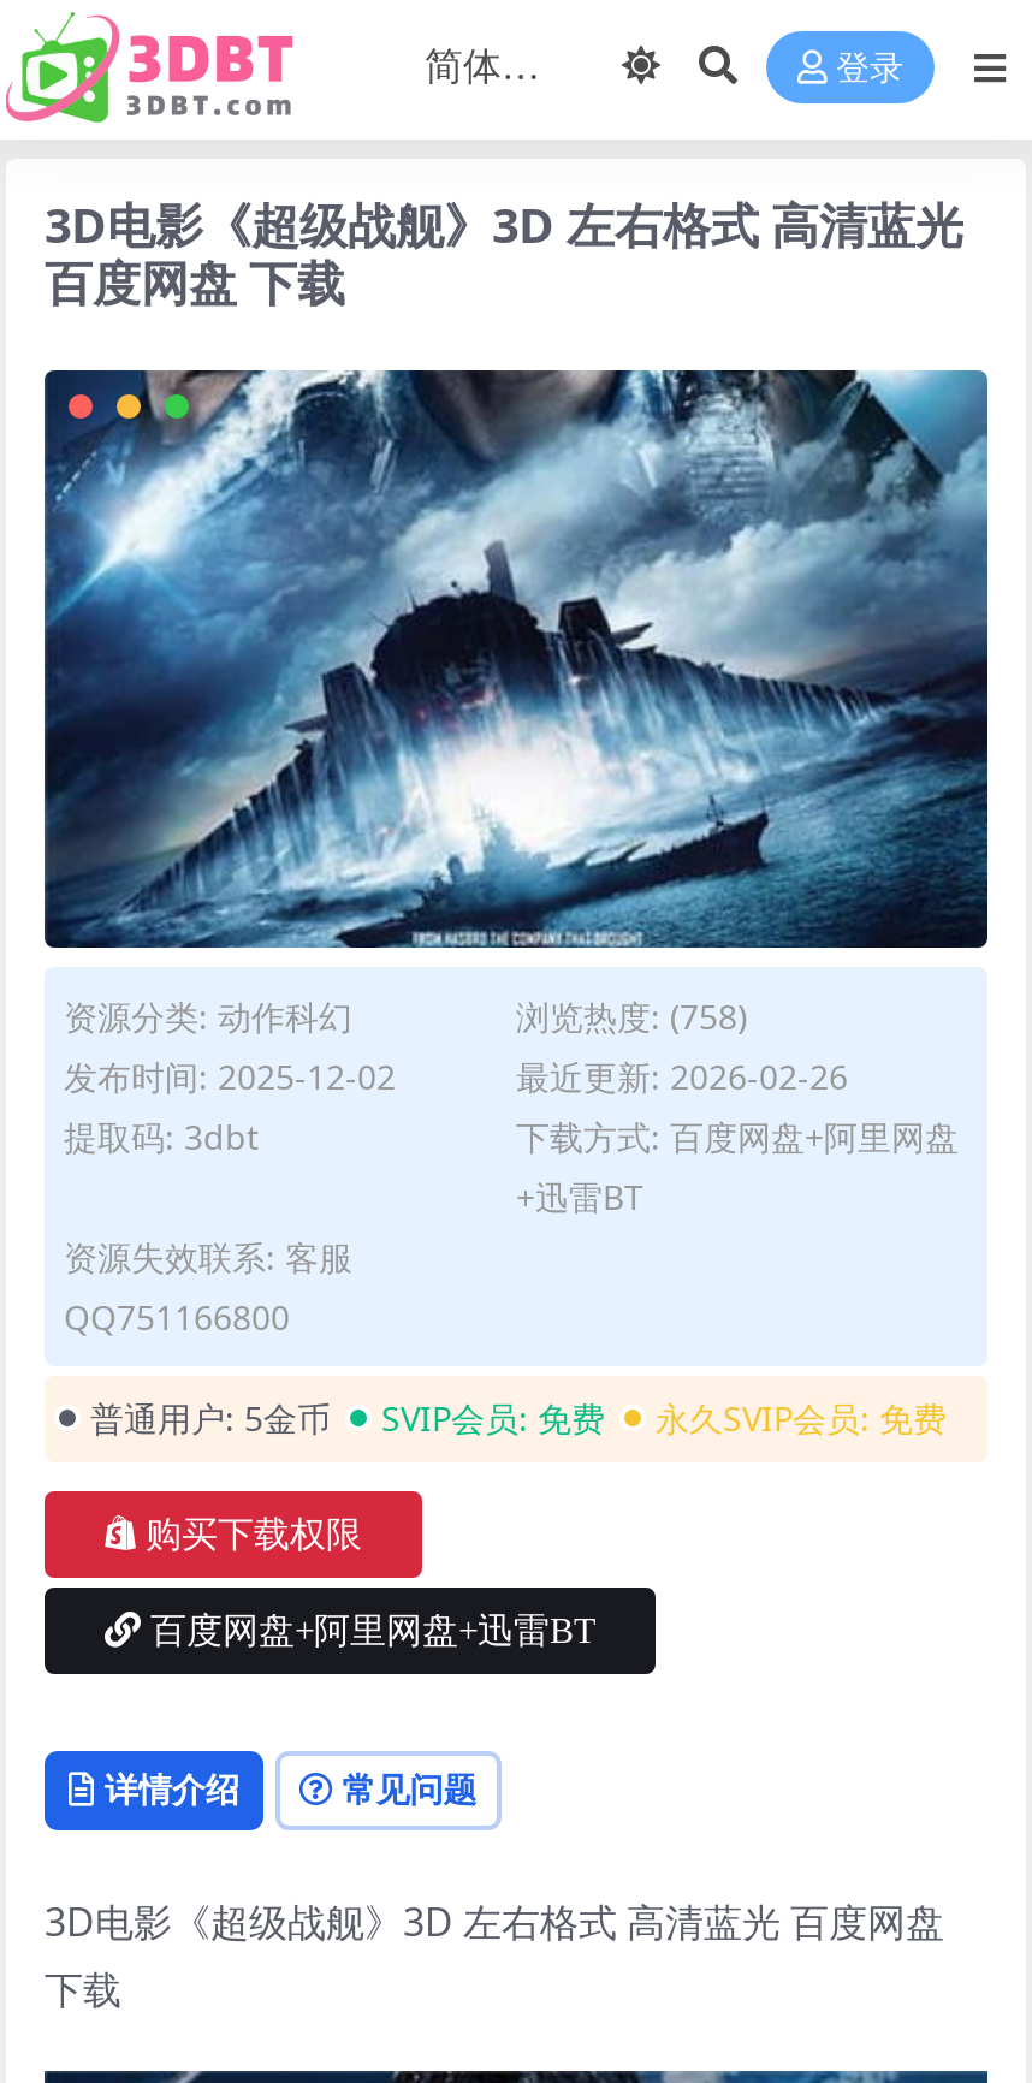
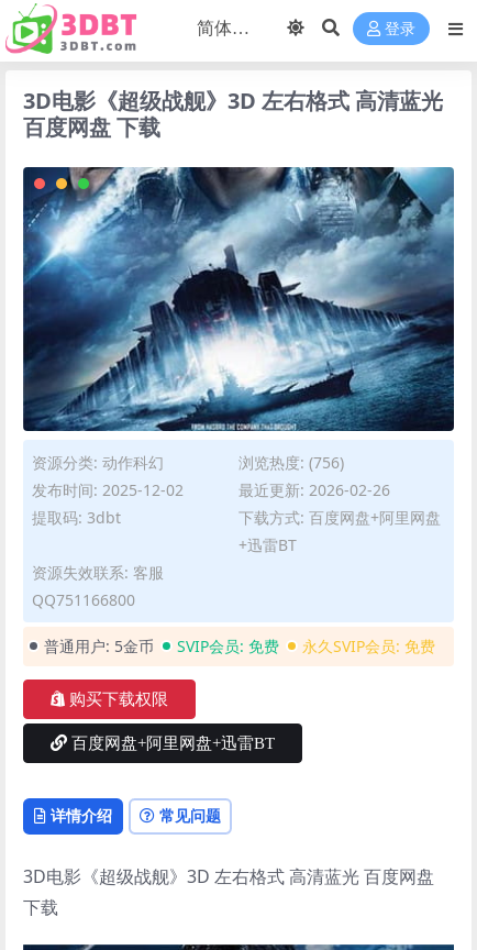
- 浏览热度: (758)
+ 浏览热度: (756)
